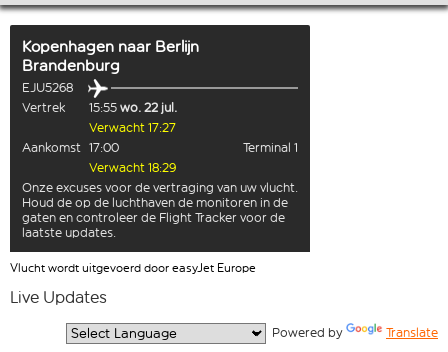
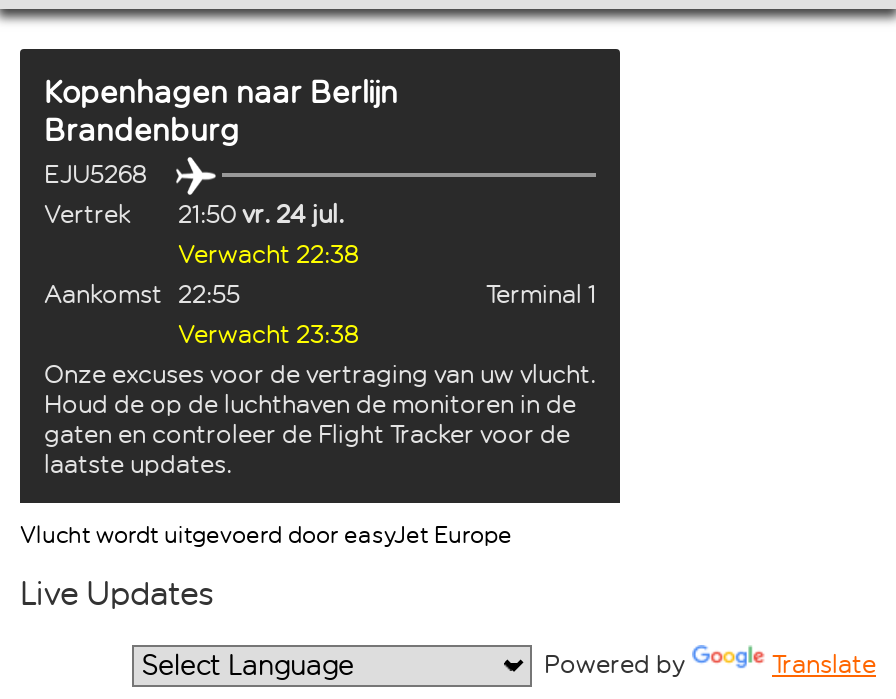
- Vertrek 15:55 wo. 22 jul.
+ Vertrek 21:50 vr. 24 jul.

- Verwacht 17:27
+ Verwacht 22:38

- Aankomst 17:00
+ Aankomst 22:55

- Verwacht 18:29
+ Verwacht 23:38
